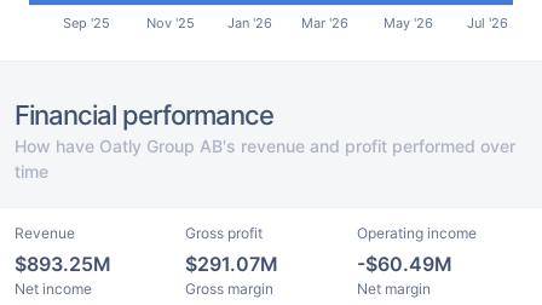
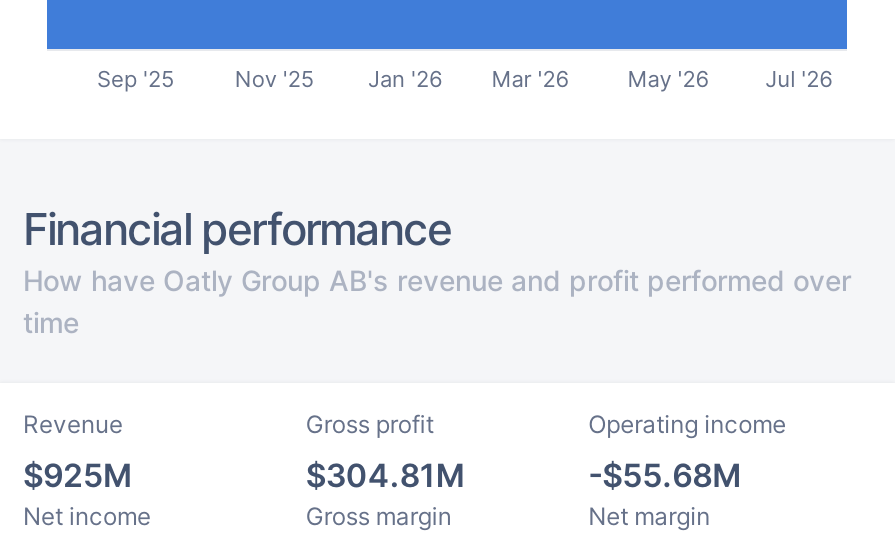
- $893.25M
+ $925M

- $291.07M
+ $304.81M

- -$60.49M
+ -$55.68M
